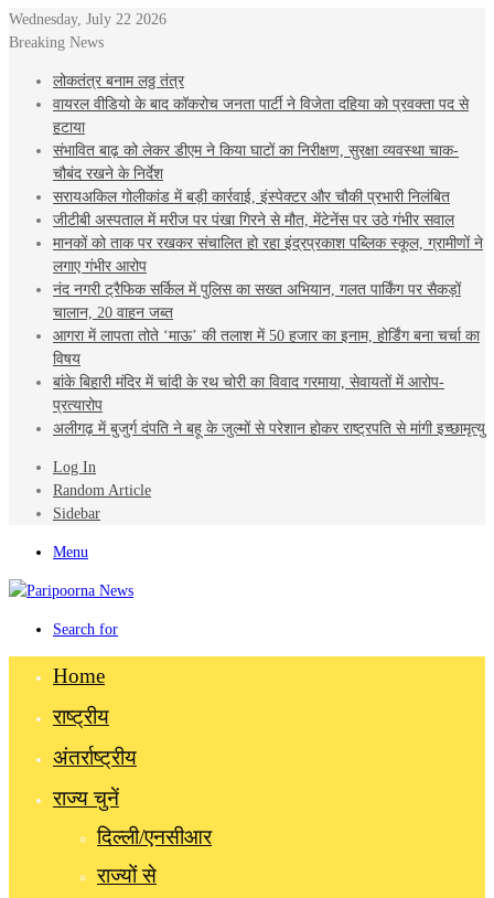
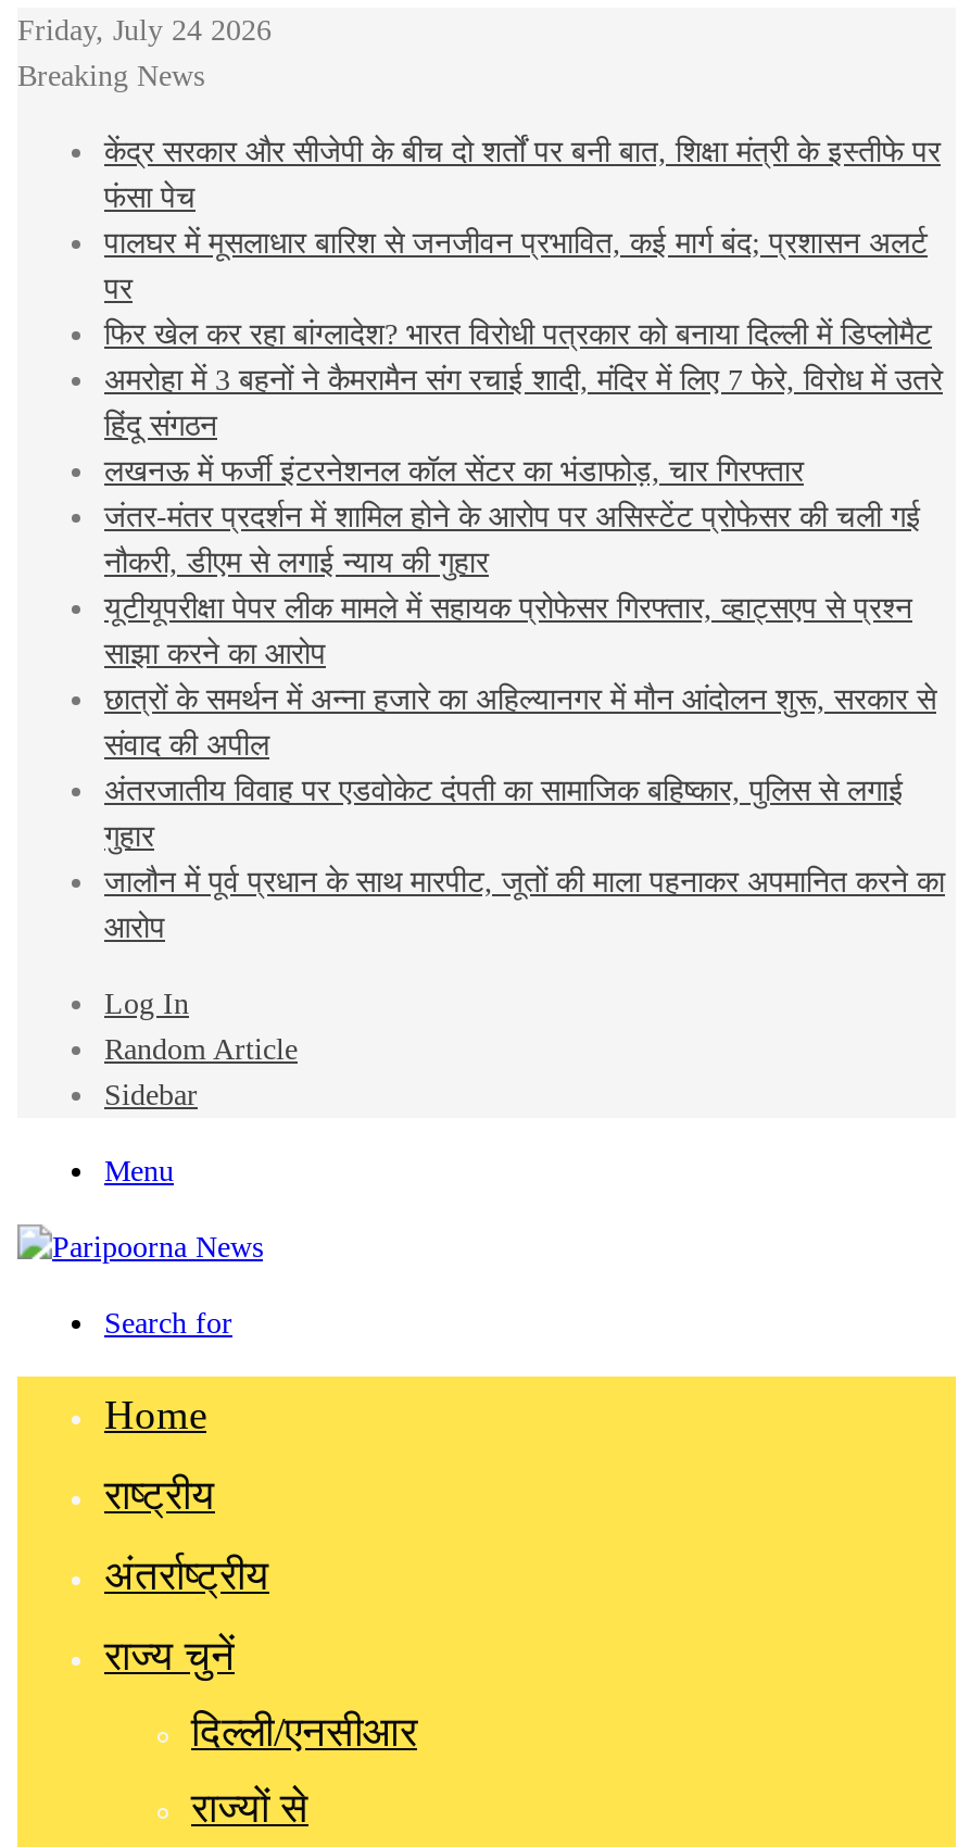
- Wednesday, July 22 2026
+ Friday, July 24 2026

- लोकतंत्र बनाम लठ्ठ तंत्र
- वायरल वीडियो के बाद कॉकरोच जनता पार्टी ने विजेता दहिया को प्रवक्ता पद से
- हटाया
- संभावित बाढ़ को लेकर डीएम ने किया घाटों का निरीक्षण, सुरक्षा व्यवस्था चाक-
- चौबंद रखने के निर्देश
- सरायअकिल गोलीकांड में बड़ी कार्रवाई, इंस्पेक्टर और चौकी प्रभारी निलंबित
- जीटीबी अस्पताल में मरीज पर पंखा गिरने से मौत, मेंटेनेंस पर उठे गंभीर सवाल
- मानकों को ताक पर रखकर संचालित हो रहा इंद्रप्रकाश पब्लिक स्कूल, ग्रामीणों ने
- लगाए गंभीर आरोप
- नंद नगरी ट्रैफिक सर्किल में पुलिस का सख्त अभियान, गलत पार्किंग पर सैकड़ों
- चालान, 20 वाहन जब्त
- आगरा में लापता तोते ‘माऊ’ की तलाश में 50 हजार का इनाम, होर्डिंग बना चर्चा का
- विषय
- बांके बिहारी मंदिर में चांदी के रथ चोरी का विवाद गरमाया, सेवायतों में आरोप-
- प्रत्यारोप
- अलीगढ़ में बुजुर्ग दंपति ने बहू के जुल्मों से परेशान होकर राष्ट्रपति से मांगी इच्छामृत्यु
+ केंद्र सरकार और सीजेपी के बीच दो शर्तों पर बनी बात, शिक्षा मंत्री के इस्तीफे पर
+ फंसा पेच
+ पालघर में मूसलाधार बारिश से जनजीवन प्रभावित, कई मार्ग बंद; प्रशासन अलर्ट
+ पर
+ फिर खेल कर रहा बांग्लादेश? भारत विरोधी पत्रकार को बनाया दिल्ली में डिप्लोमैट
+ अमरोहा में 3 बहनों ने कैमरामैन संग रचाई शादी, मंदिर में लिए 7 फेरे, विरोध में उतरे
+ हिंदू संगठन
+ लखनऊ में फर्जी इंटरनेशनल कॉल सेंटर का भंडाफोड़, चार गिरफ्तार
+ जंतर-मंतर प्रदर्शन में शामिल होने के आरोप पर असिस्टेंट प्रोफेसर की चली गई
+ नौकरी, डीएम से लगाई न्याय की गुहार
+ यूटीयूपरीक्षा पेपर लीक मामले में सहायक प्रोफेसर गिरफ्तार, व्हाट्सएप से प्रश्न
+ साझा करने का आरोप
+ छात्रों के समर्थन में अन्ना हजारे का अहिल्यानगर में मौन आंदोलन शुरू, सरकार से
+ संवाद की अपील
+ अंतरजातीय विवाह पर एडवोकेट दंपती का सामाजिक बहिष्कार, पुलिस से लगाई
+ गुहार
+ जालौन में पूर्व प्रधान के साथ मारपीट, जूतों की माला पहनाकर अपमानित करने का
+ आरोप
